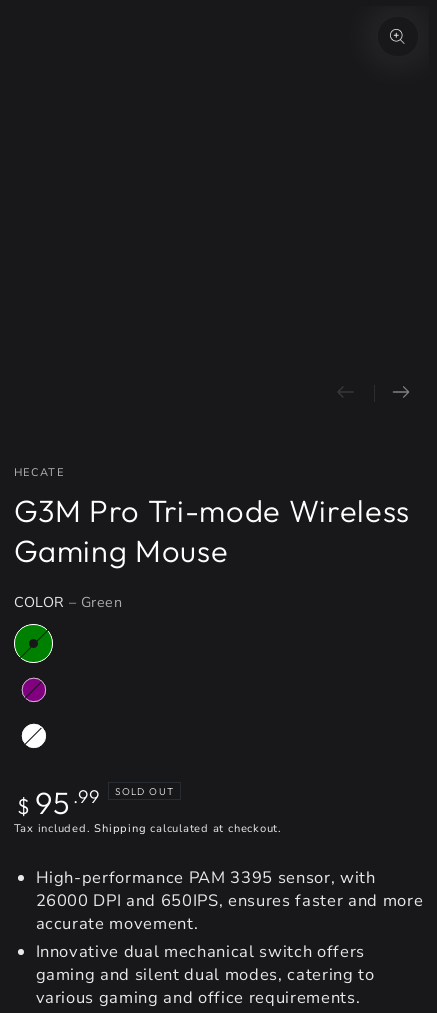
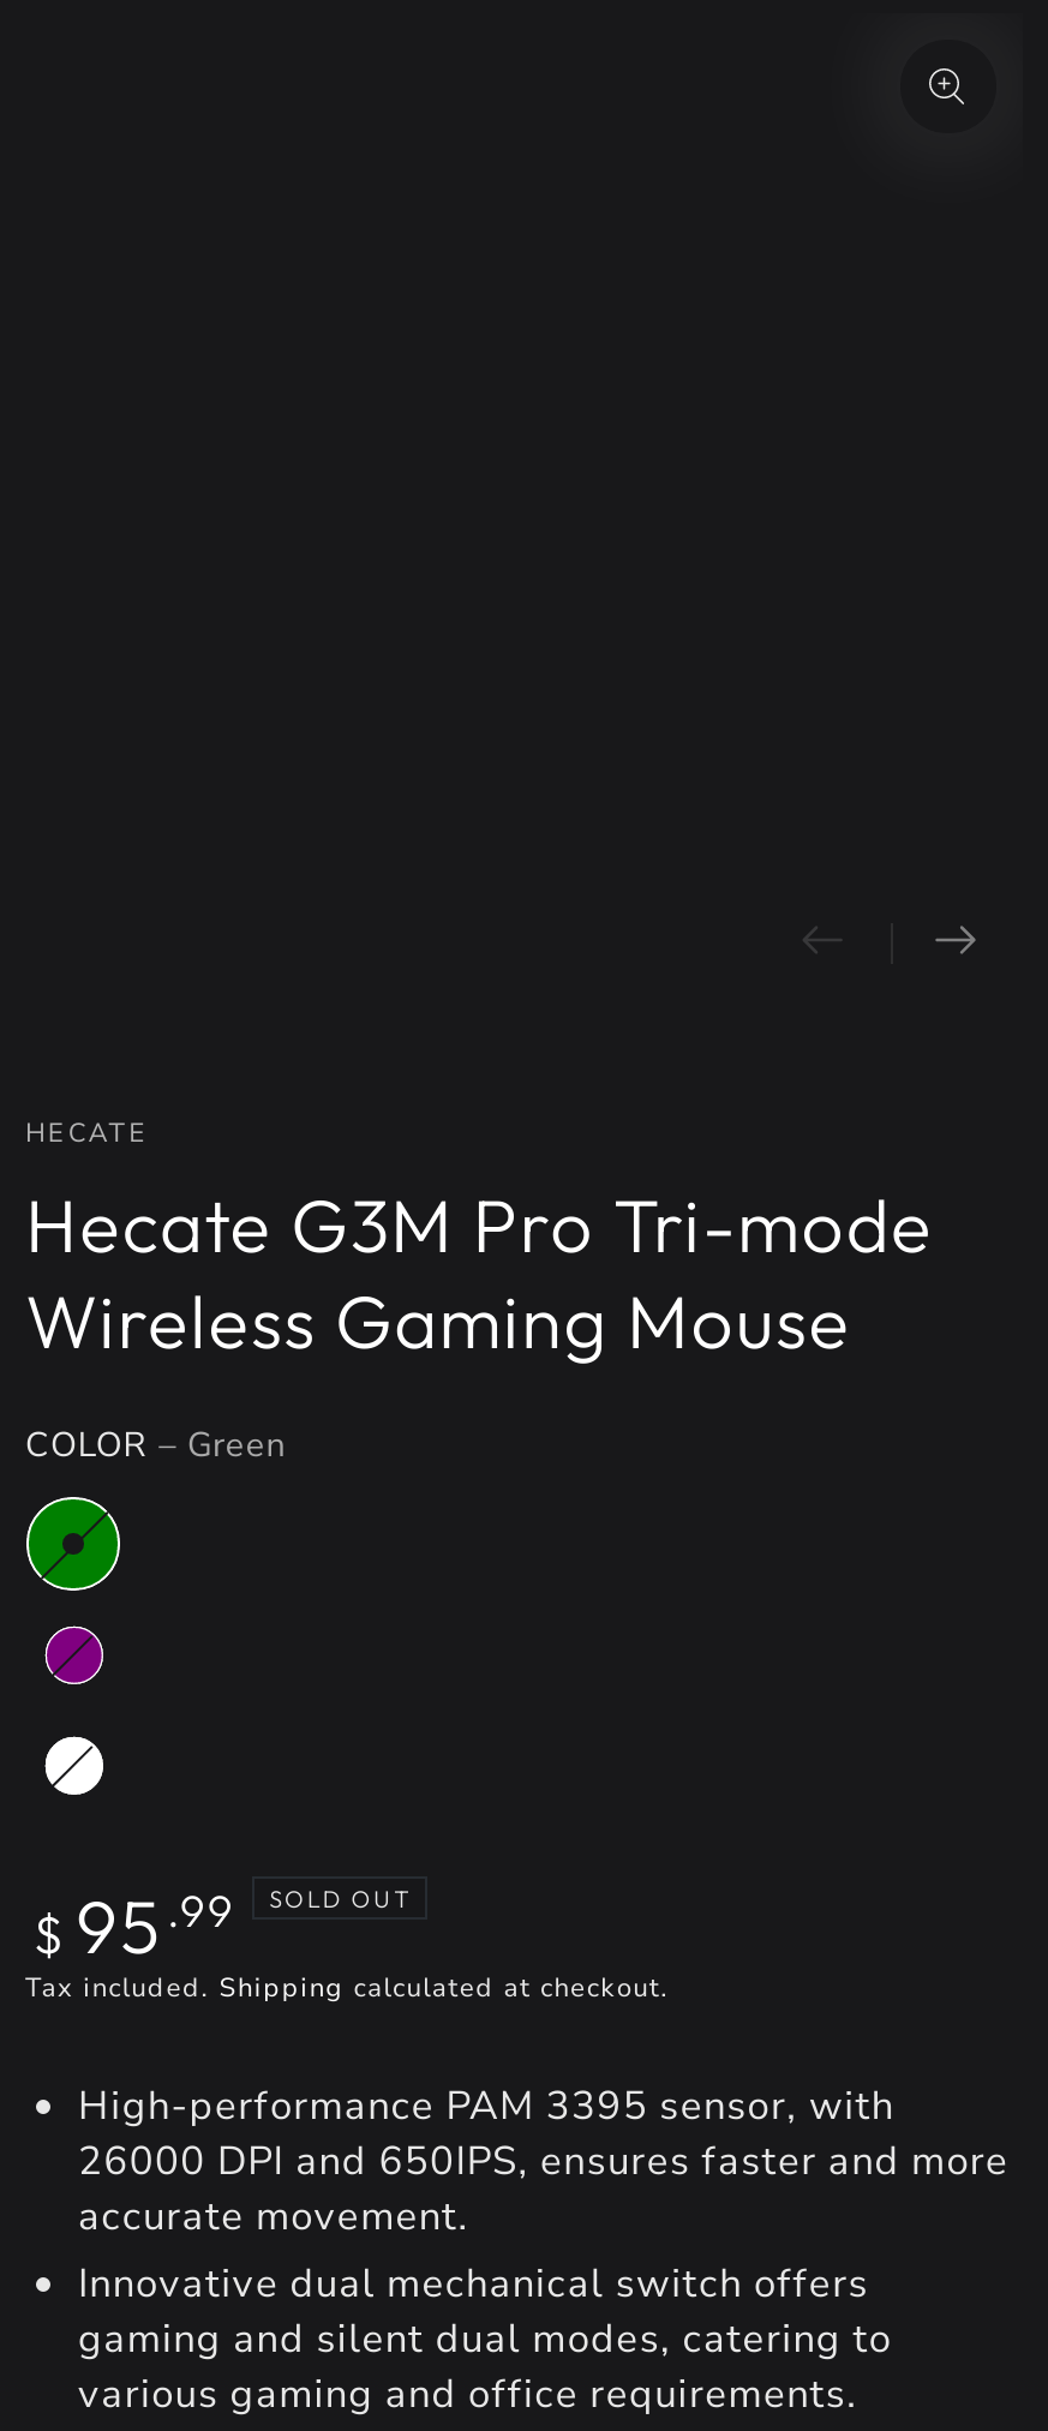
- G3M Pro Tri-mode Wireless
- Gaming Mouse
+ Hecate G3M Pro Tri-mode
+ Wireless Gaming Mouse
